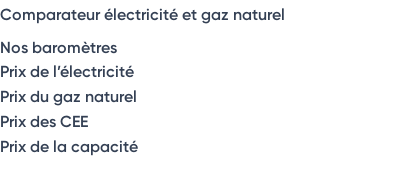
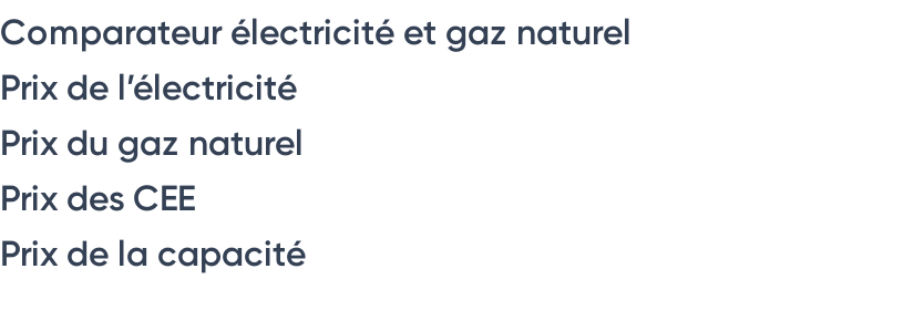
- Nos baromètres
